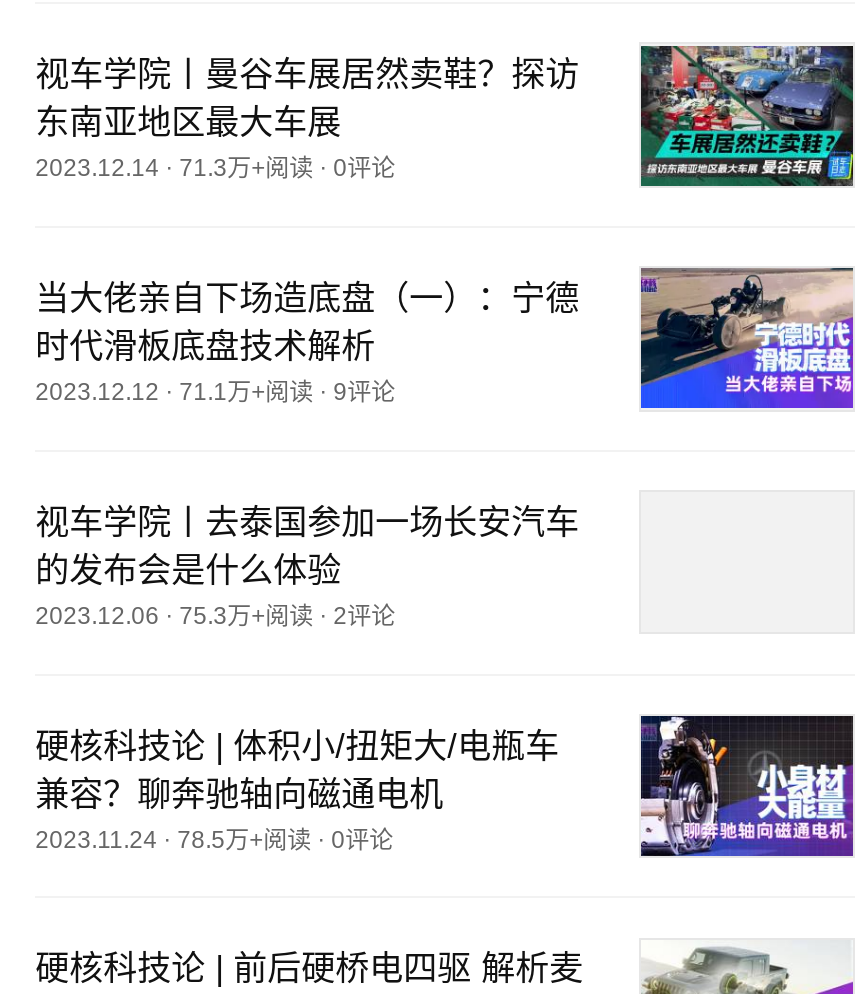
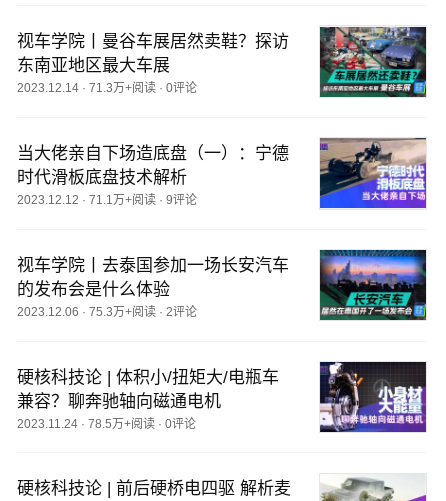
+ [image]
